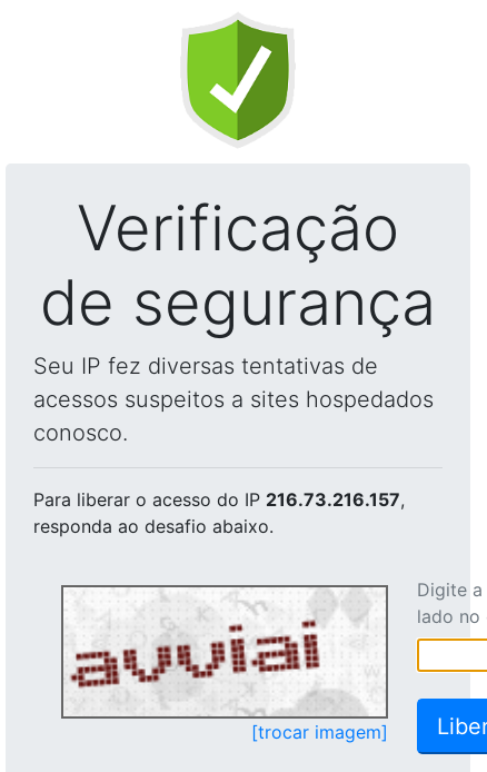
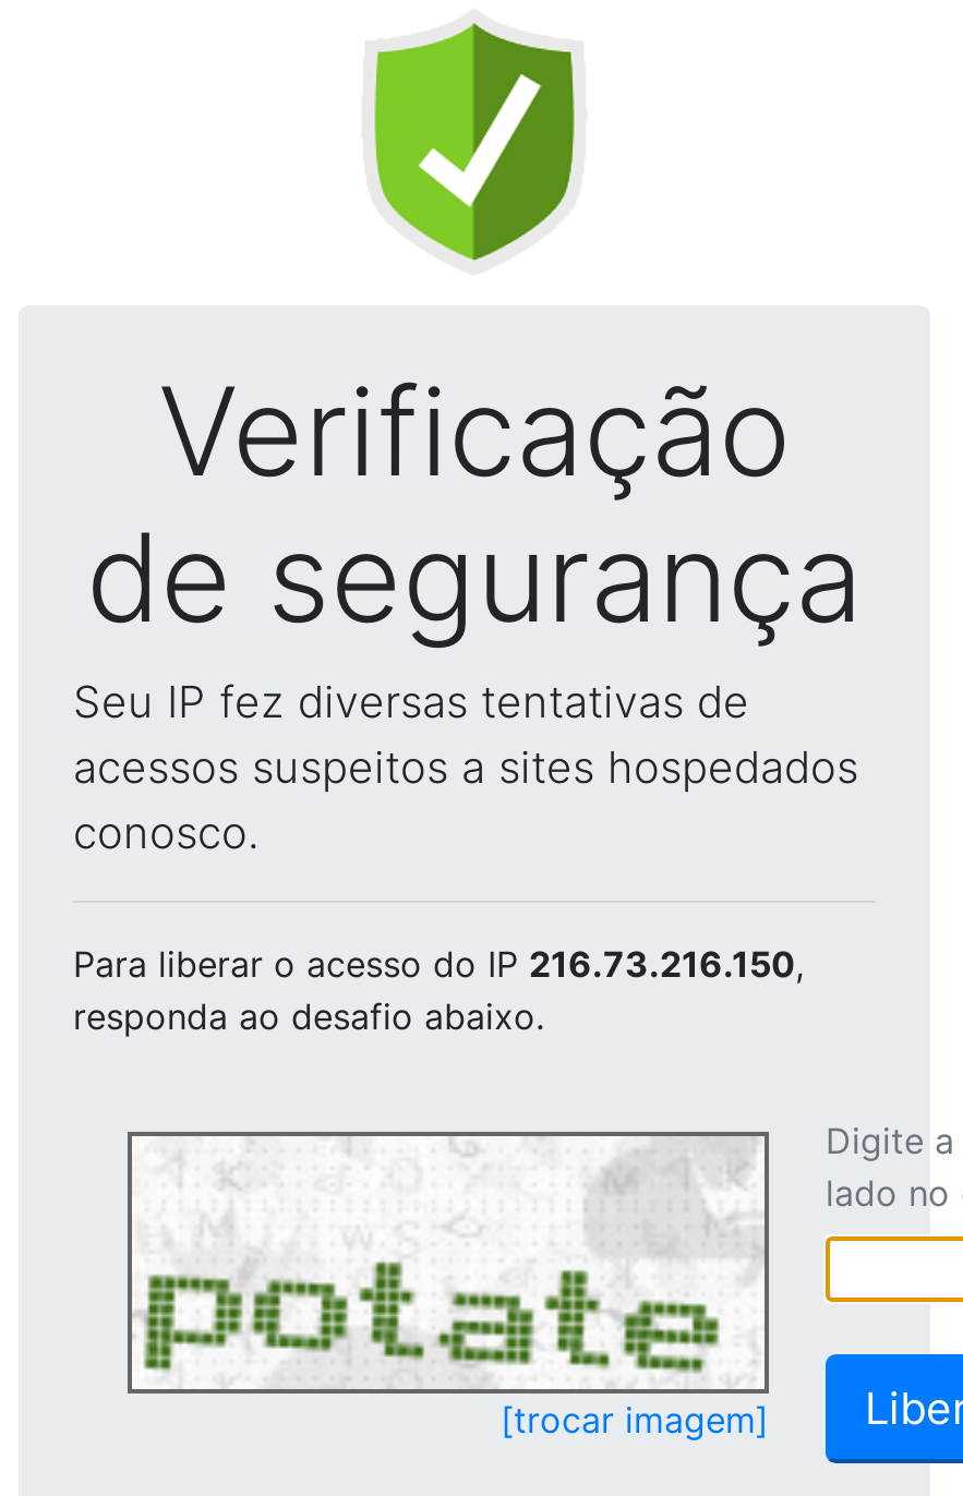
- Para liberar o acesso do IP 216.73.216.157,
+ Para liberar o acesso do IP 216.73.216.150,

- [image]
+ [image]
